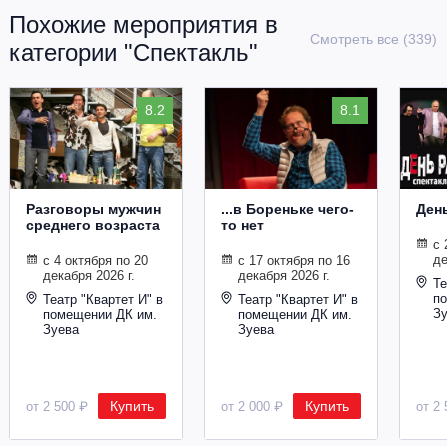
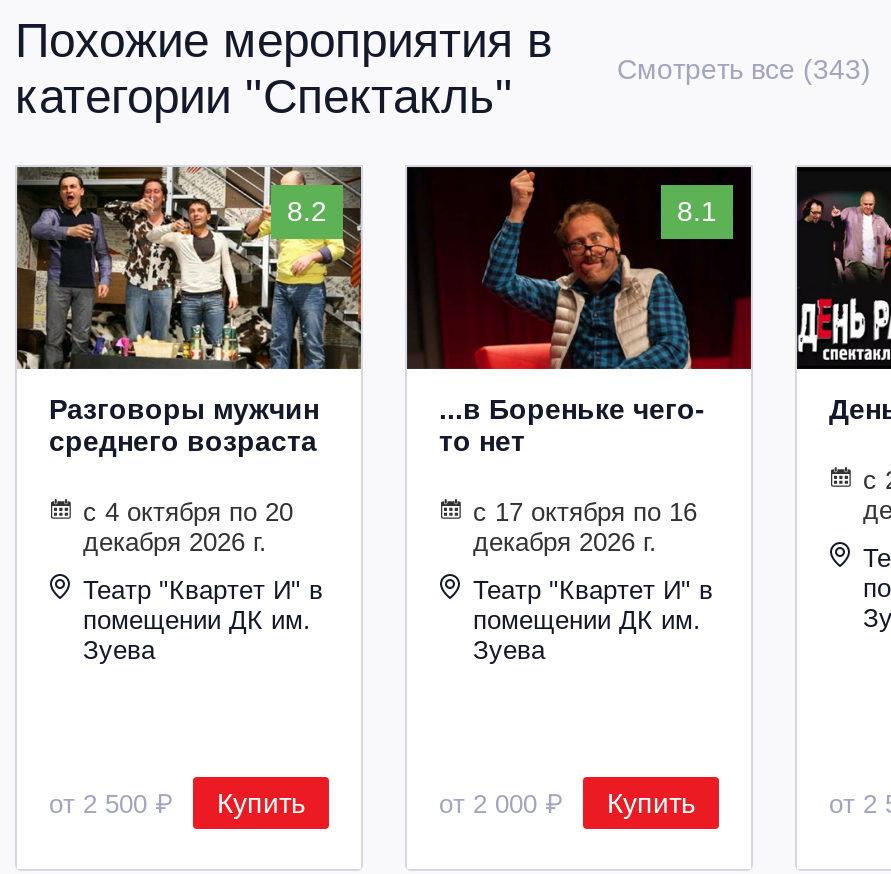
- Смотреть все (339)
+ Смотреть все (343)
